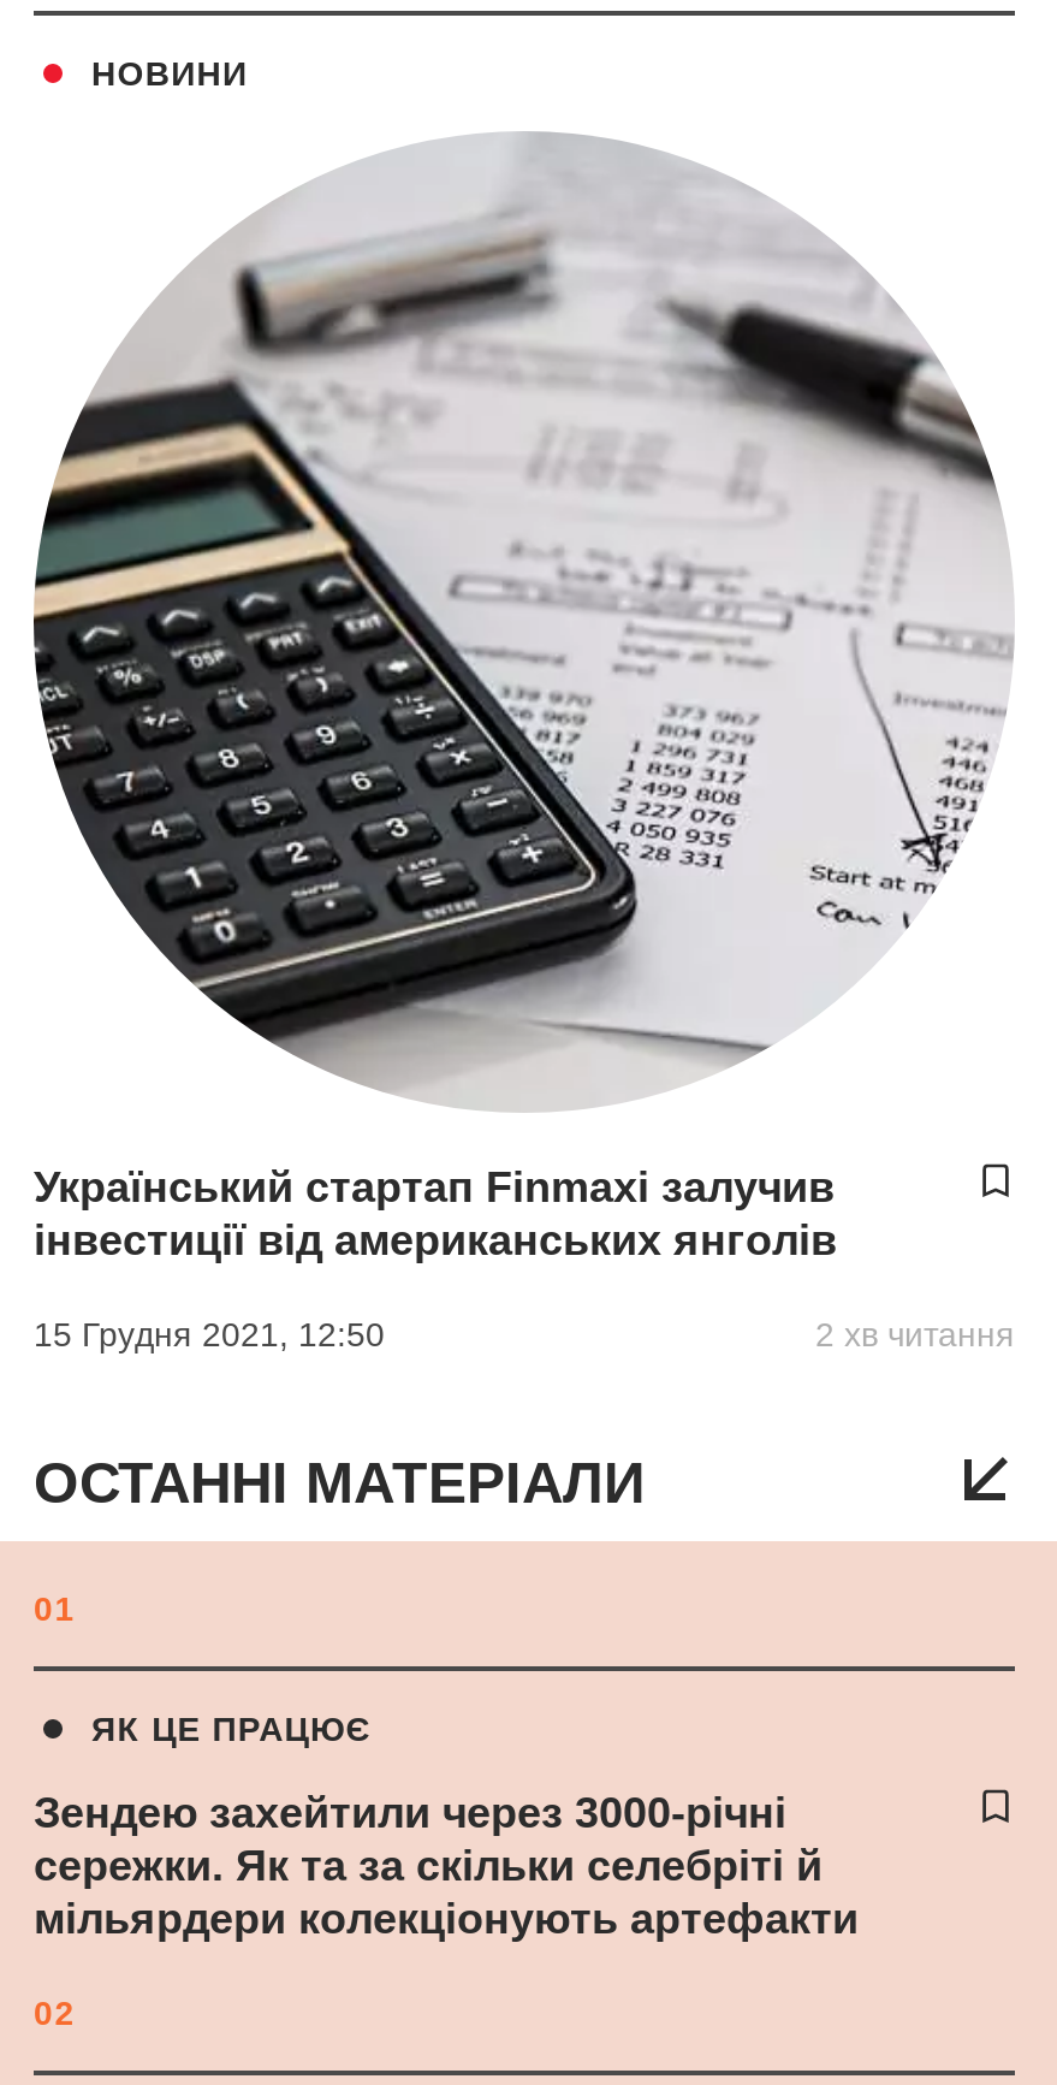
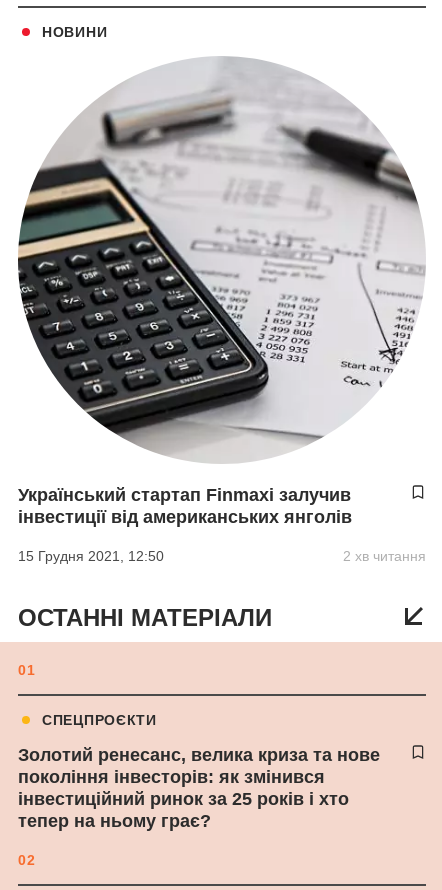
- ЯК ЦЕ ПРАЦЮЄ
+ СПЕЦПРОЄКТИ

- Зендею захейтили через 3000-річні
- сережки. Як та за скільки селебріті й
- мільярдери колекціонують артефакти
+ Золотий ренесанс, велика криза та нове
+ покоління інвесторів: як змінився
+ інвестиційний ринок за 25 років і хто
+ тепер на ньому грає?
